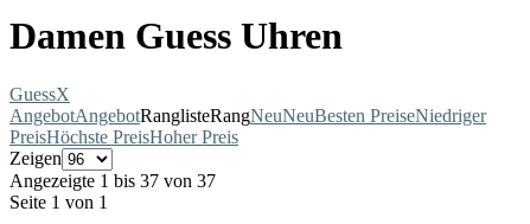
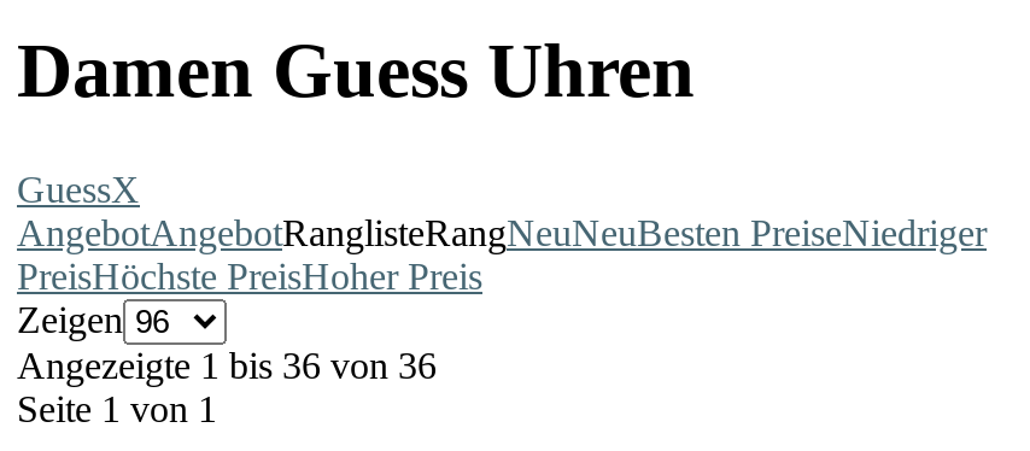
- Angezeigte 1 bis 37 von 37
+ Angezeigte 1 bis 36 von 36
